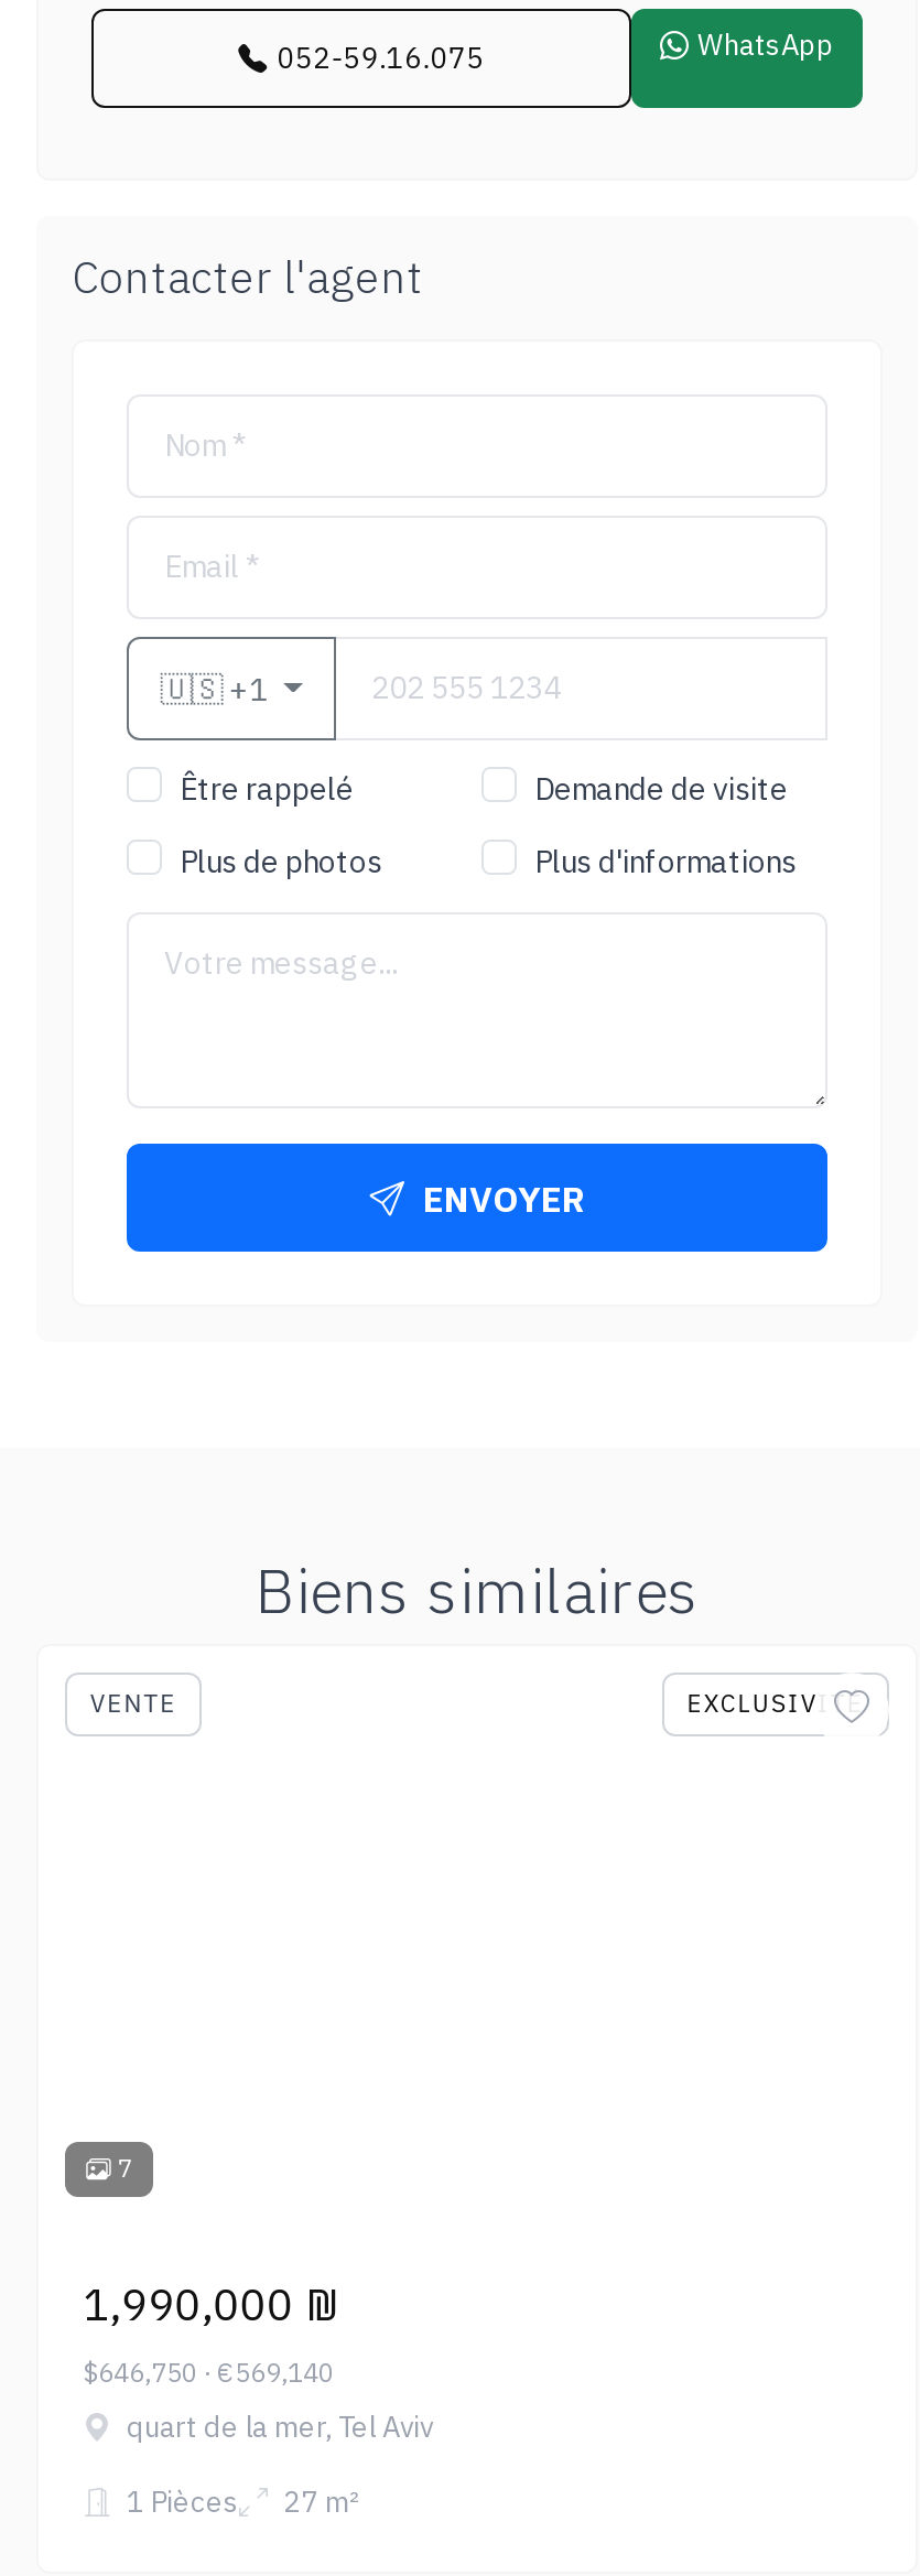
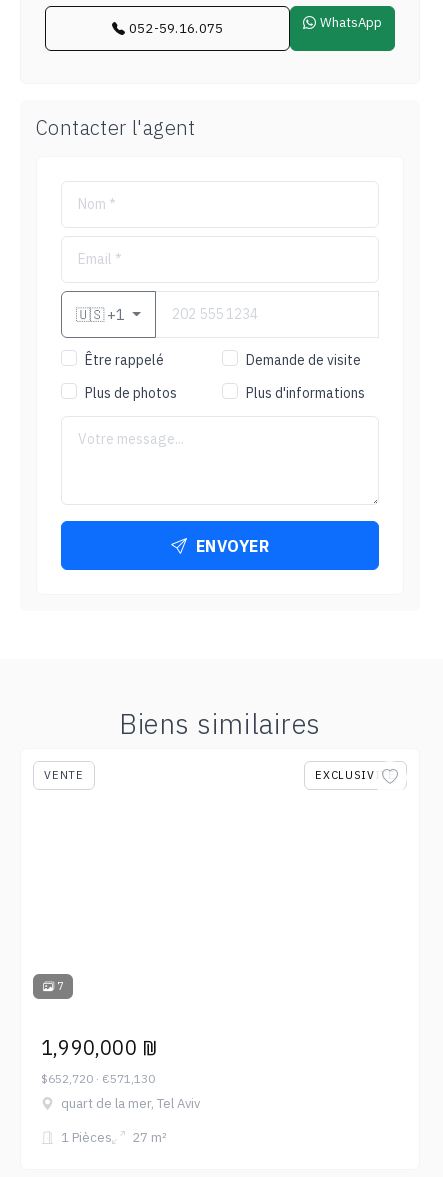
- $646,750 · €569,140
+ $652,720 · €571,130
